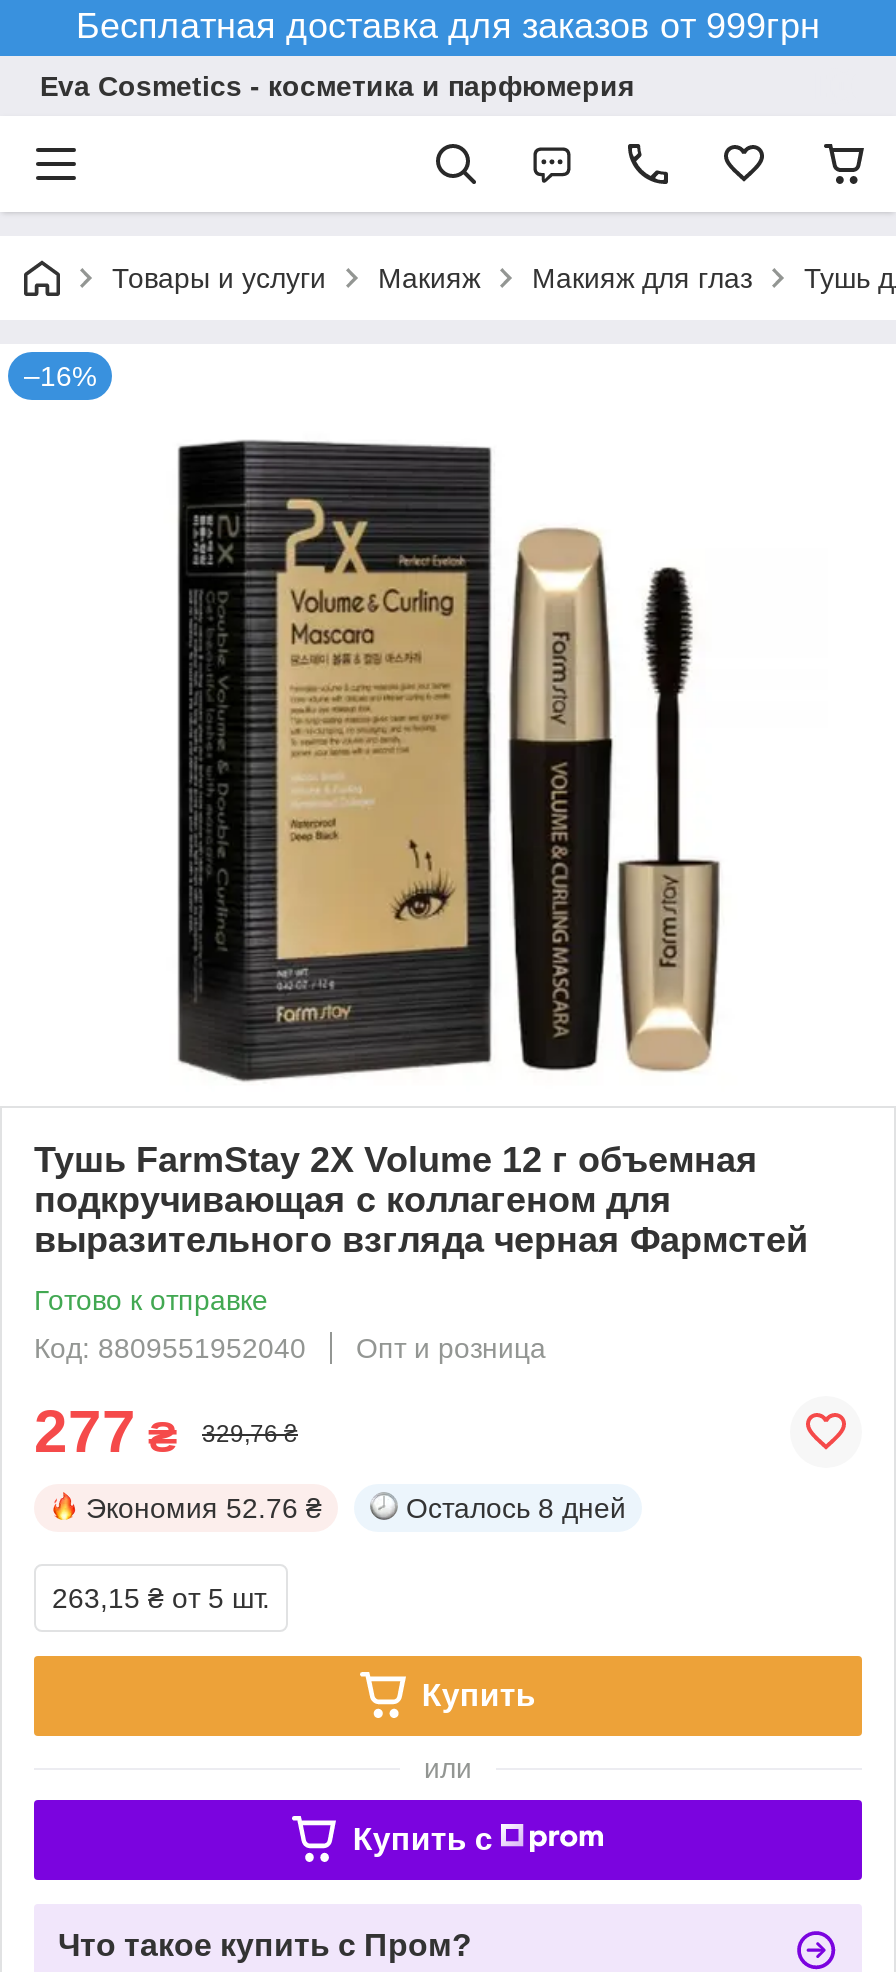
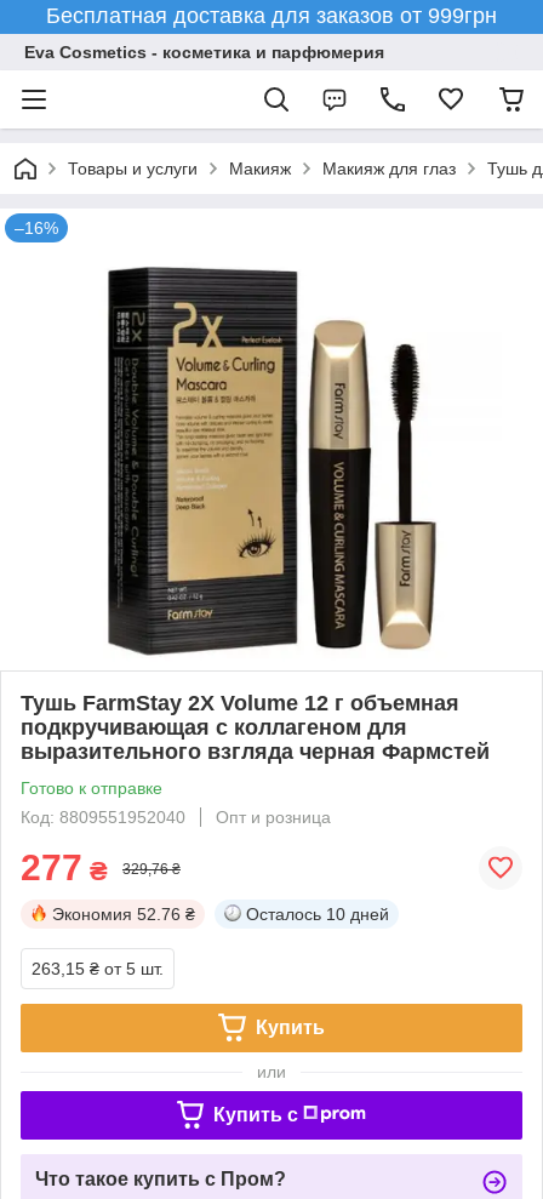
- Осталось 8 дней
+ Осталось 10 дней
